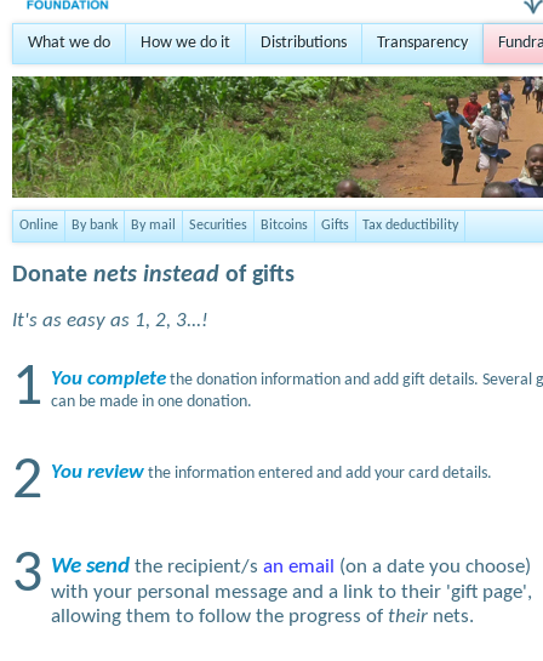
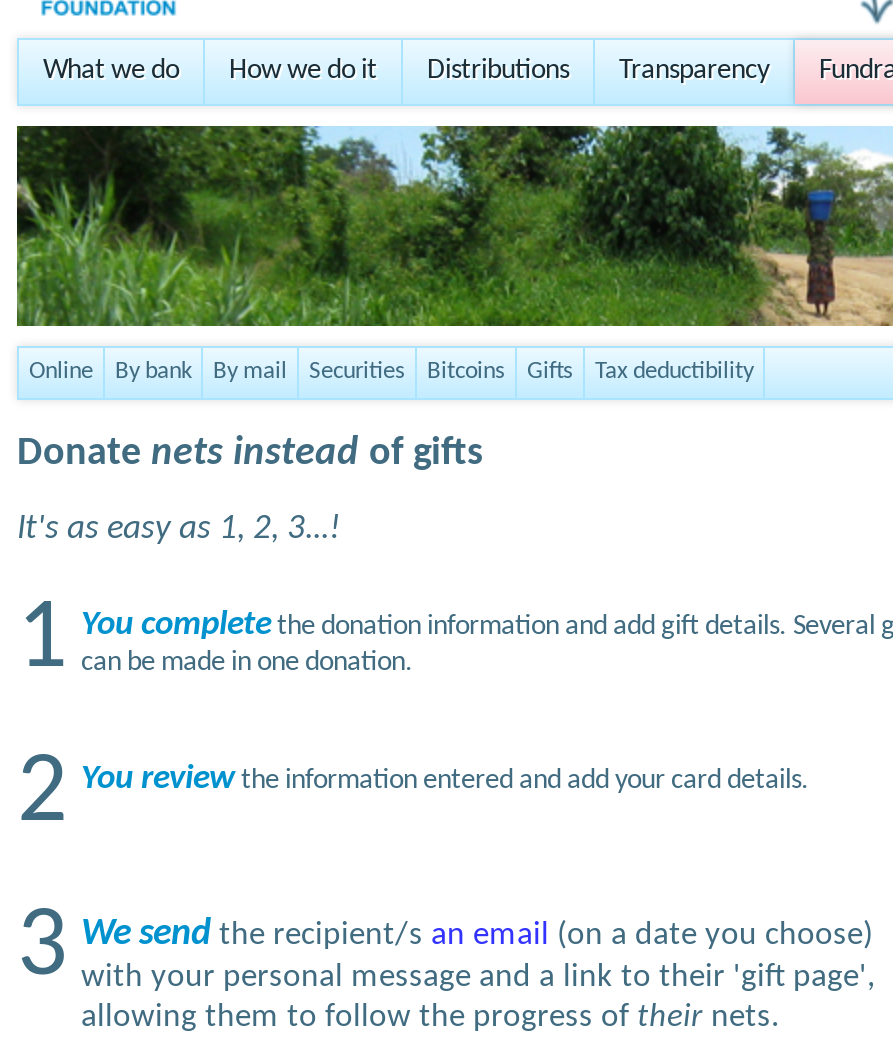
- [image]
+ [image]
